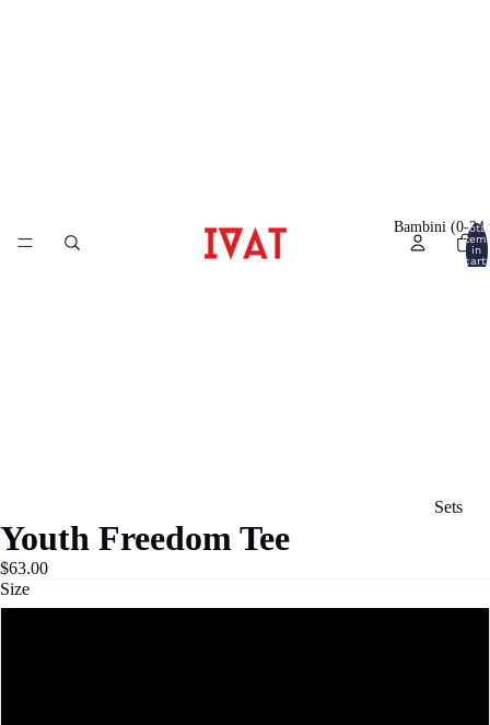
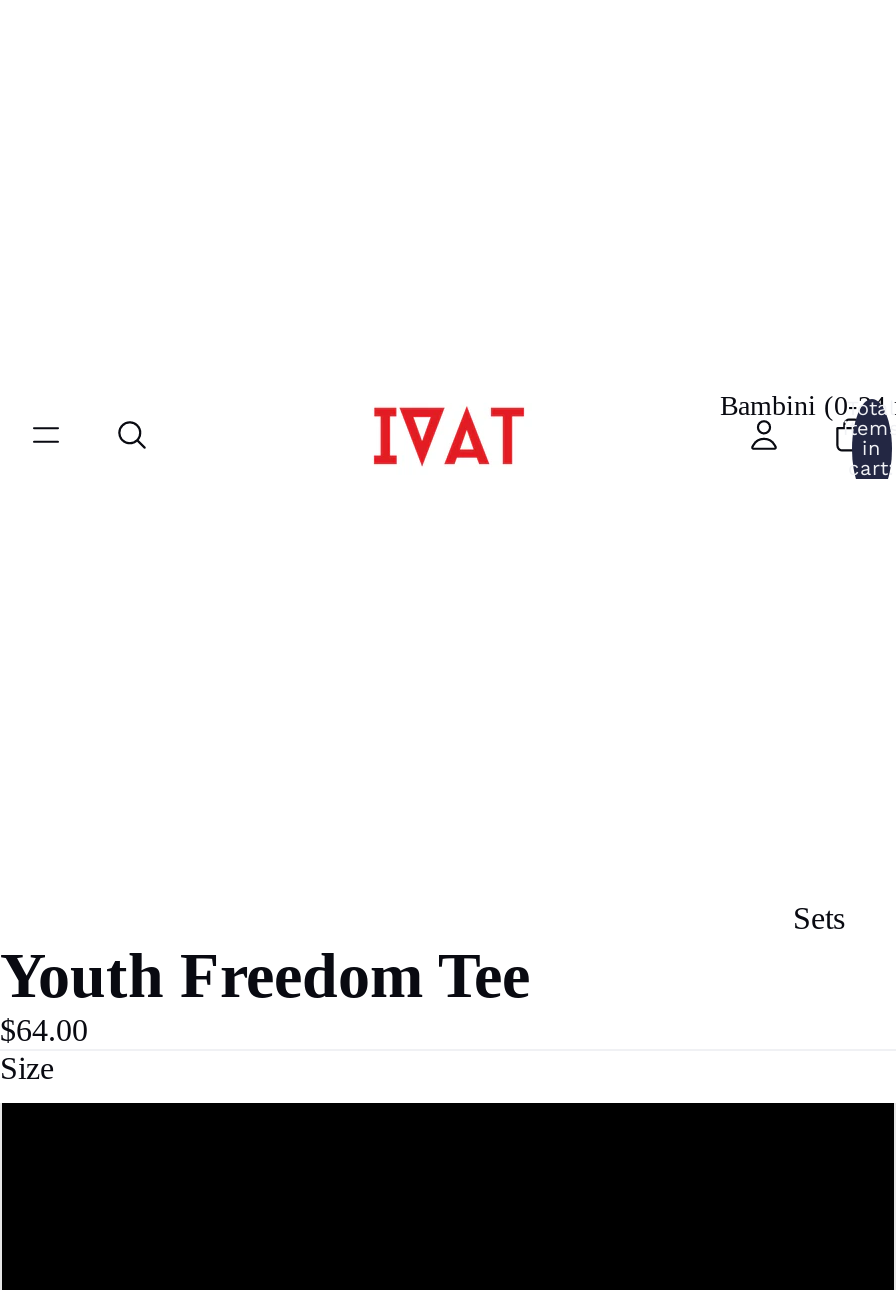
- $63.00
+ $64.00
